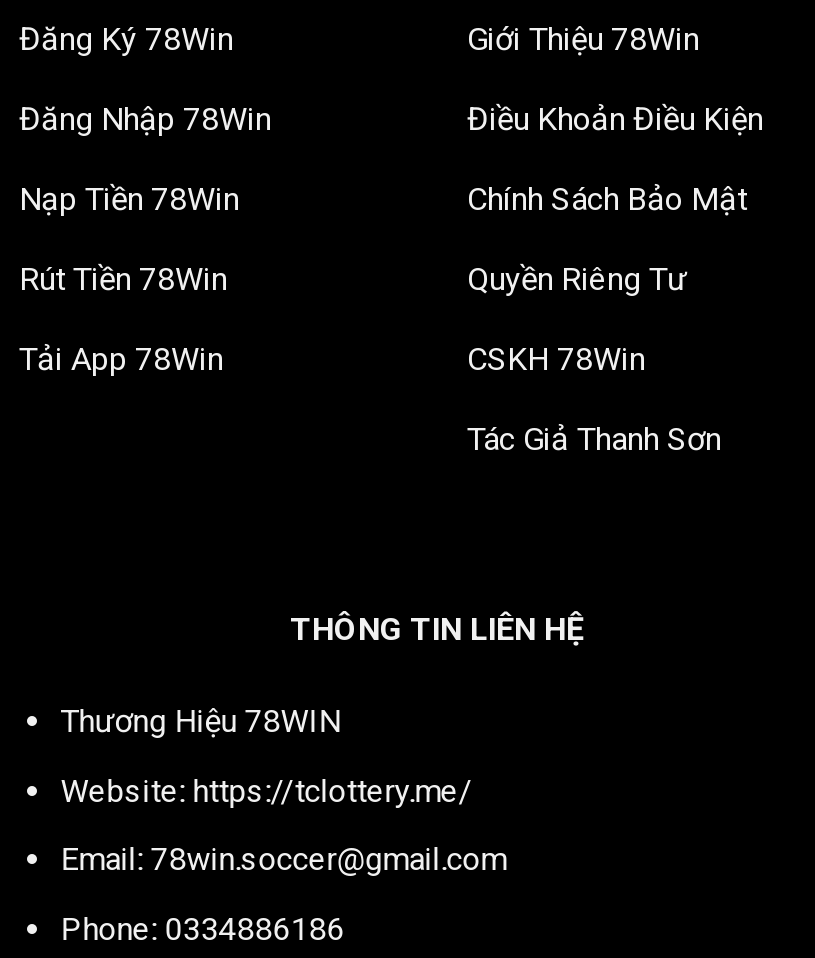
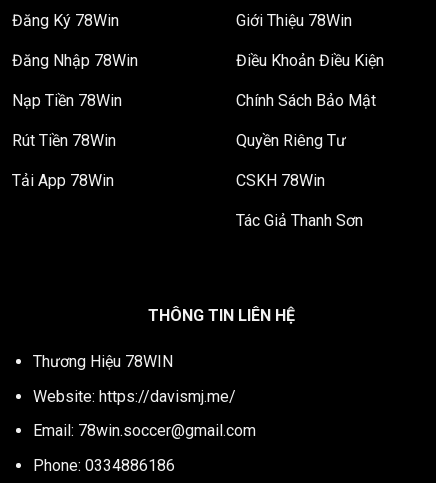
- Website: https://tclottery.me/
+ Website: https://davismj.me/
